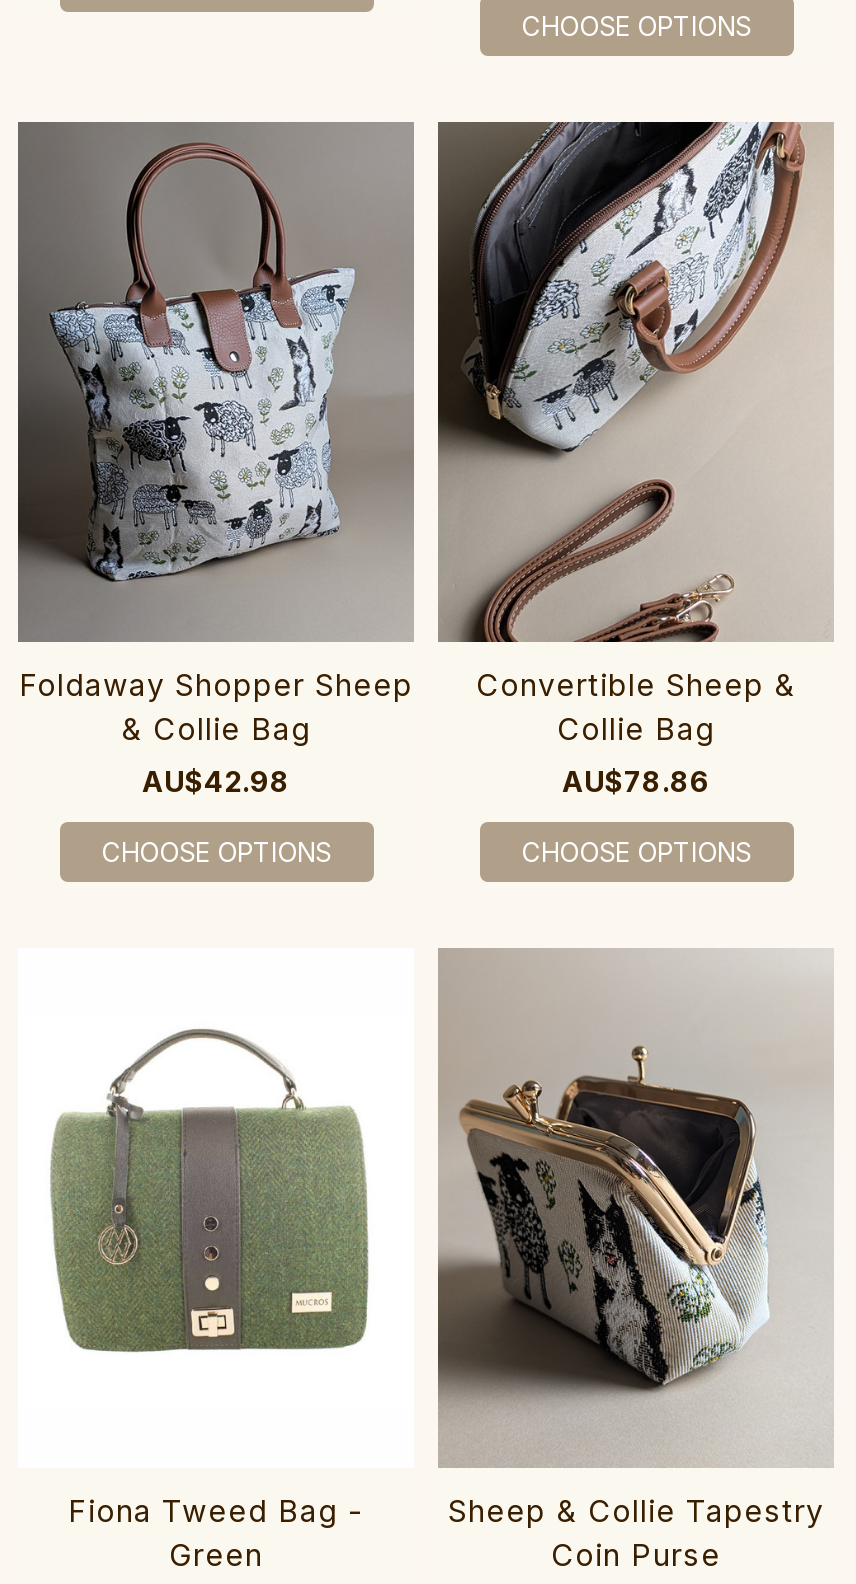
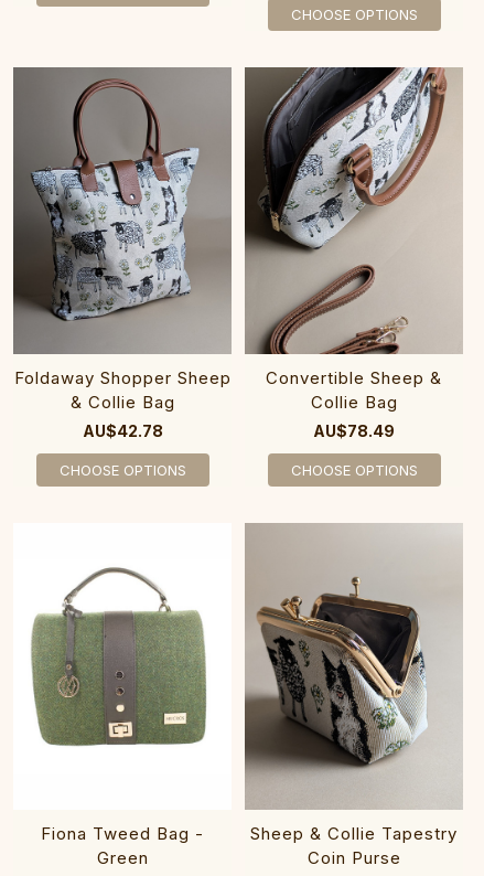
- AU$42.98
+ AU$42.78

- AU$78.86
+ AU$78.49
